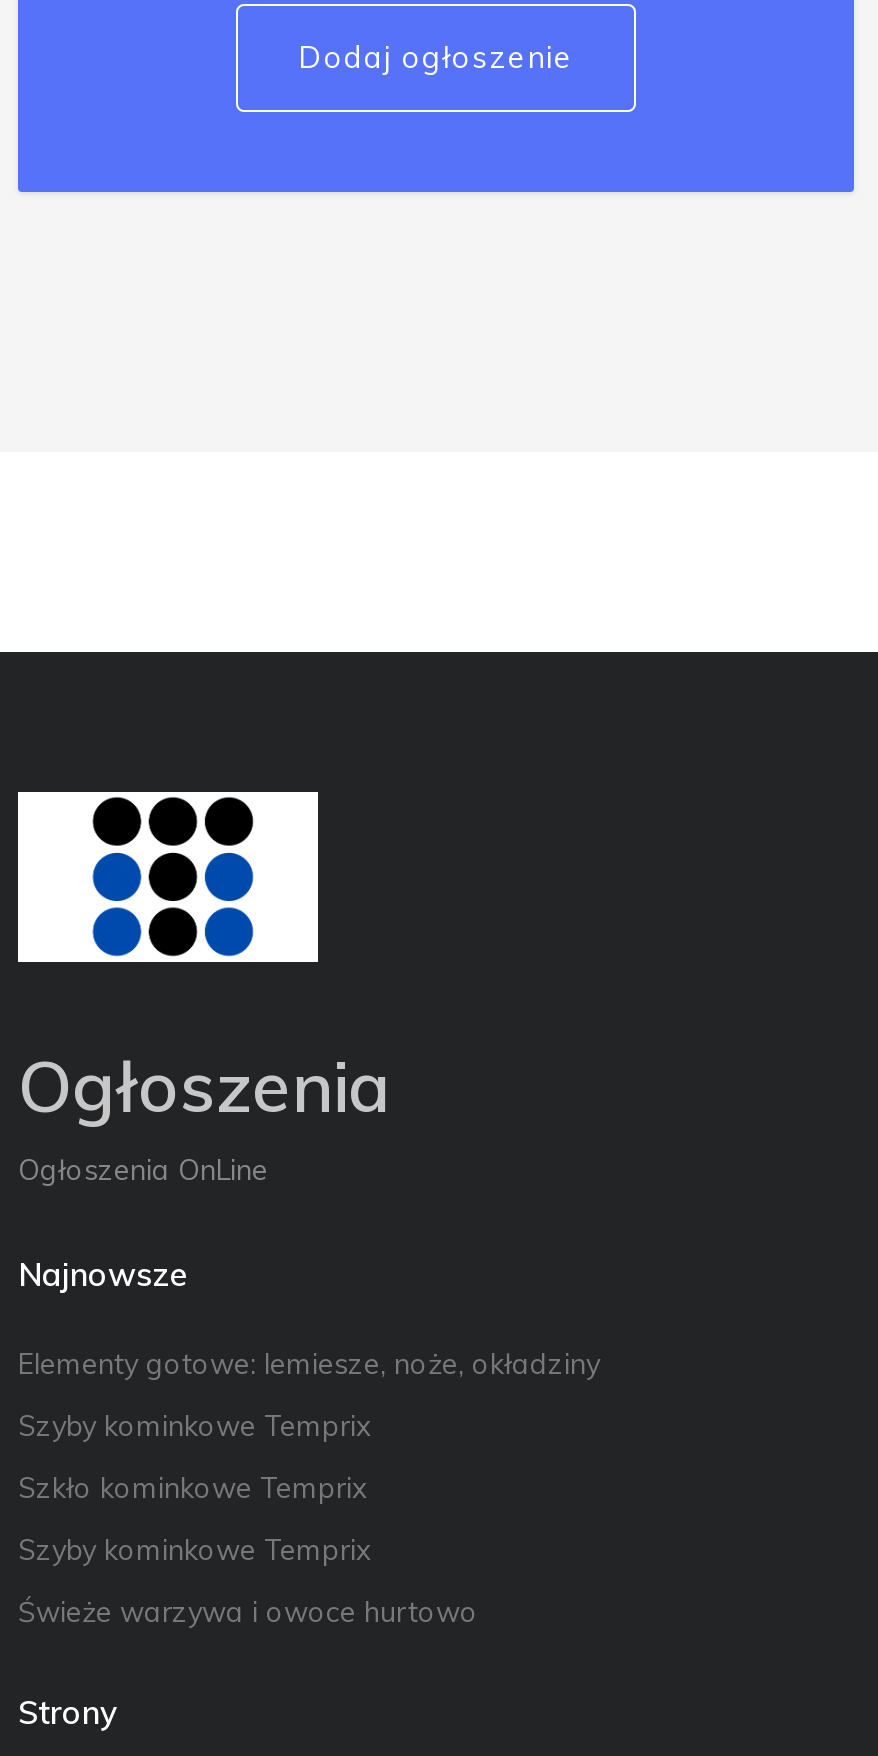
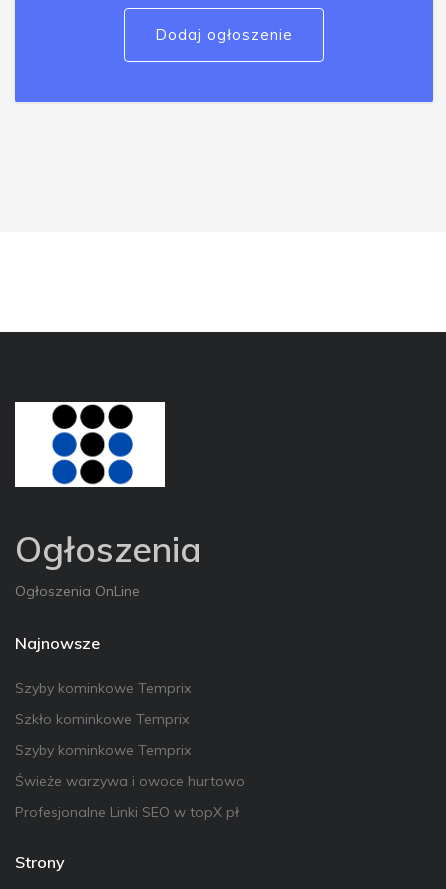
- Elementy gotowe: lemiesze, noże, okładziny

moved up: Szyby kominkowe Temprix | Szkło kominkowe Temprix | Szyby kominkowe Temprix | Świeże warzywa i owoce hurtowo

+ Profesjonalne Linki SEO w topX pł
